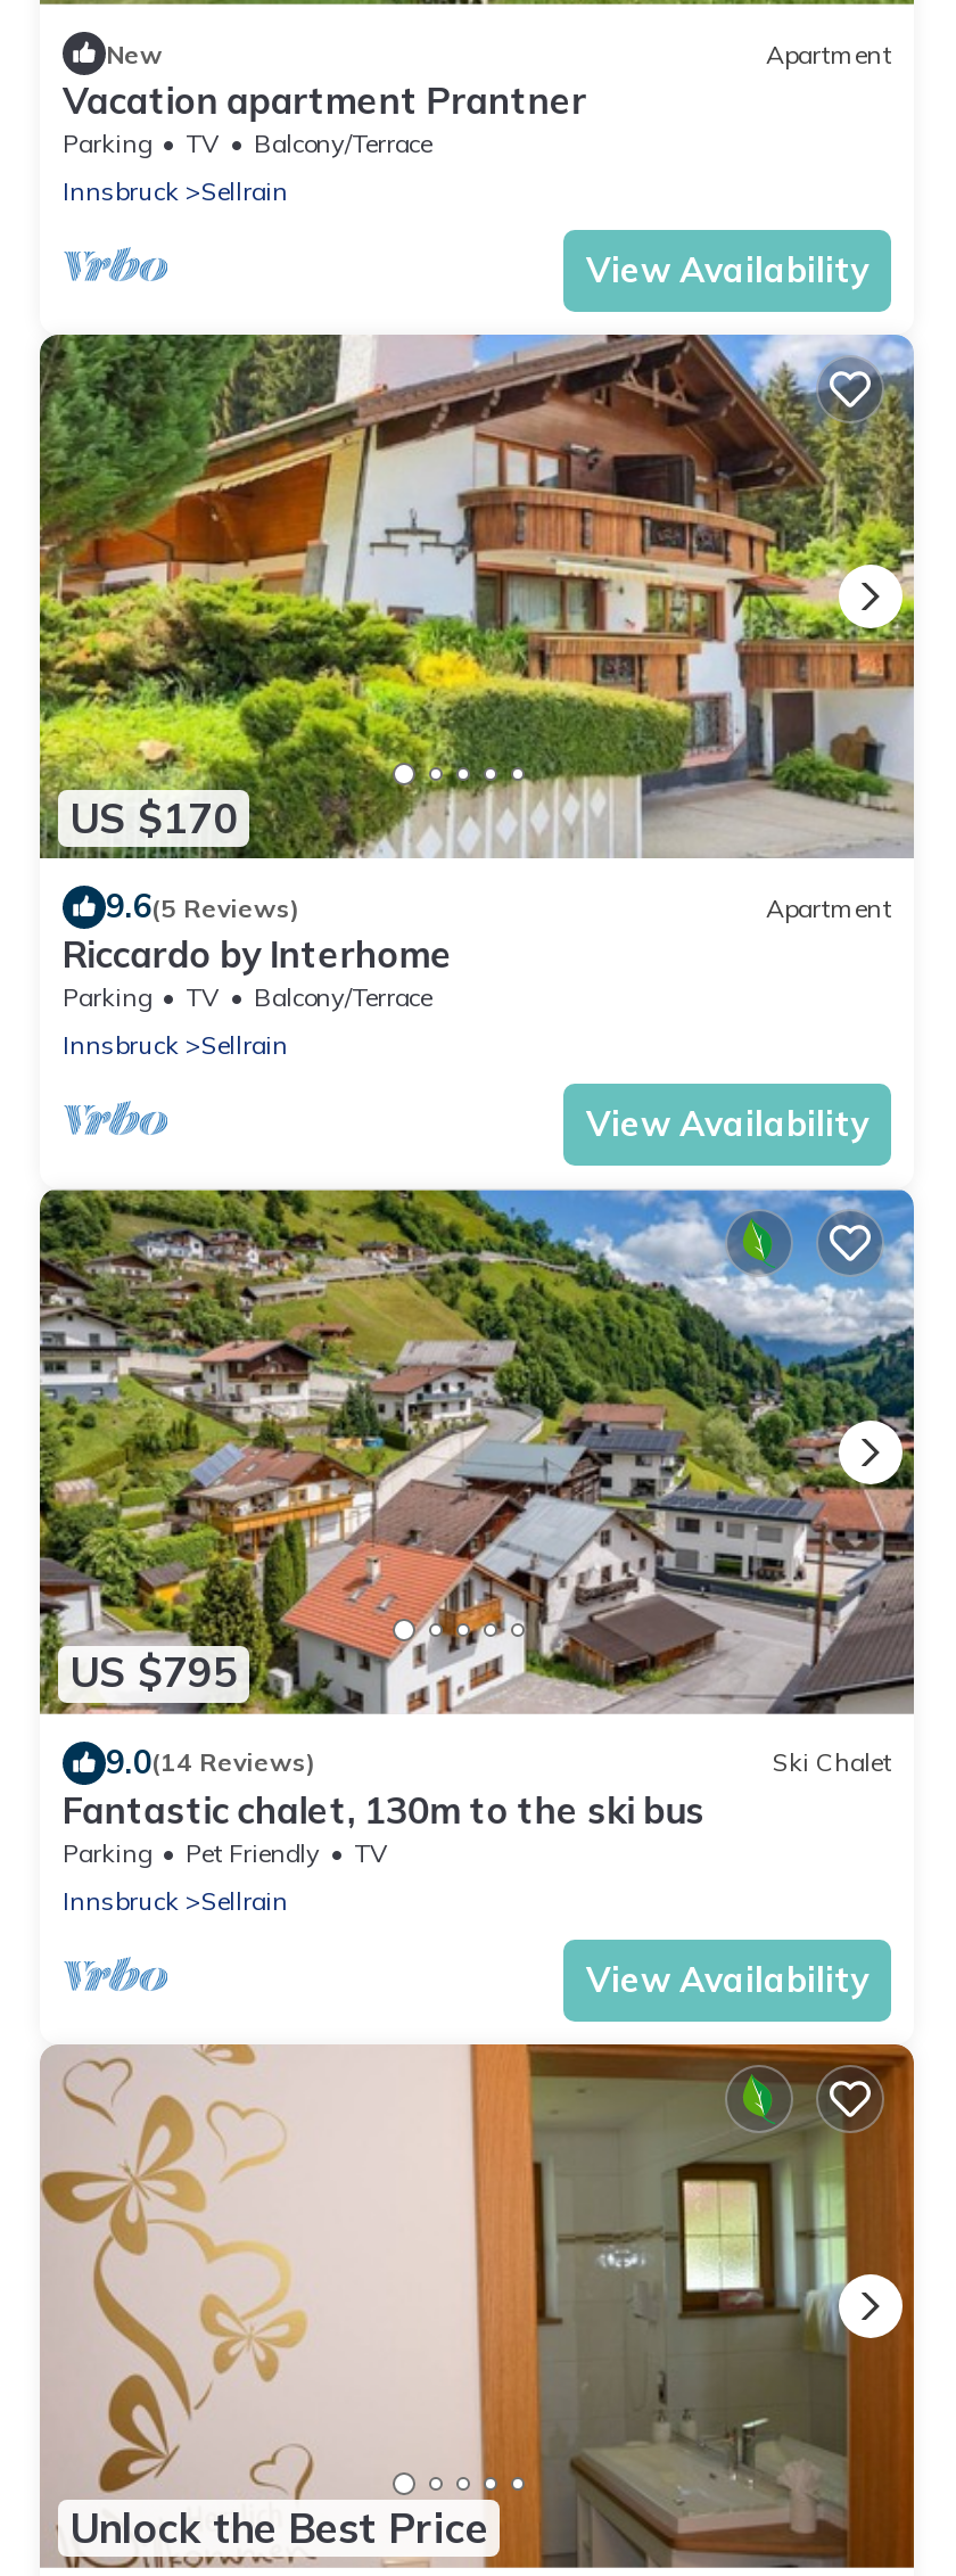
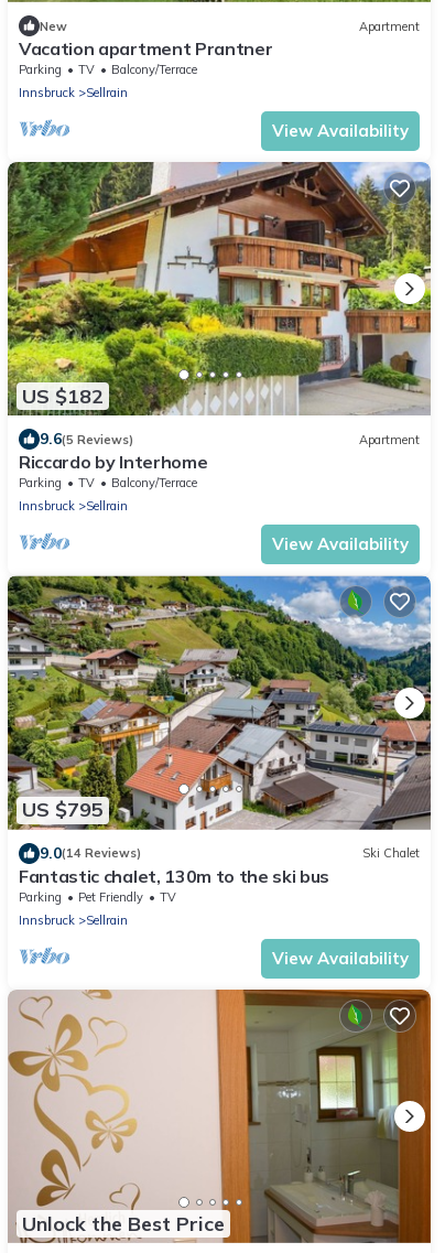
- US $170
+ US $182
